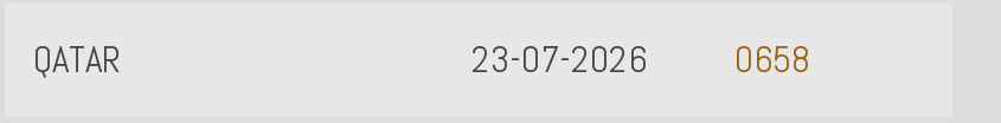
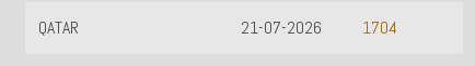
- 23-07-2026
+ 21-07-2026

- 0658
+ 1704
